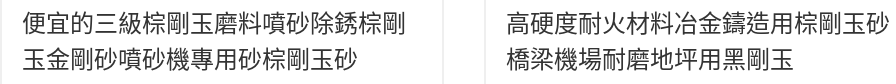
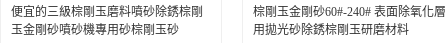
- 高硬度耐火材料冶金鑄造用棕剛玉砂
- 橋梁機場耐磨地坪用黑剛玉
+ 棕剛玉金剛砂60#-240# 表面除氧化層
+ 用拋光砂除銹棕剛玉研磨材料
